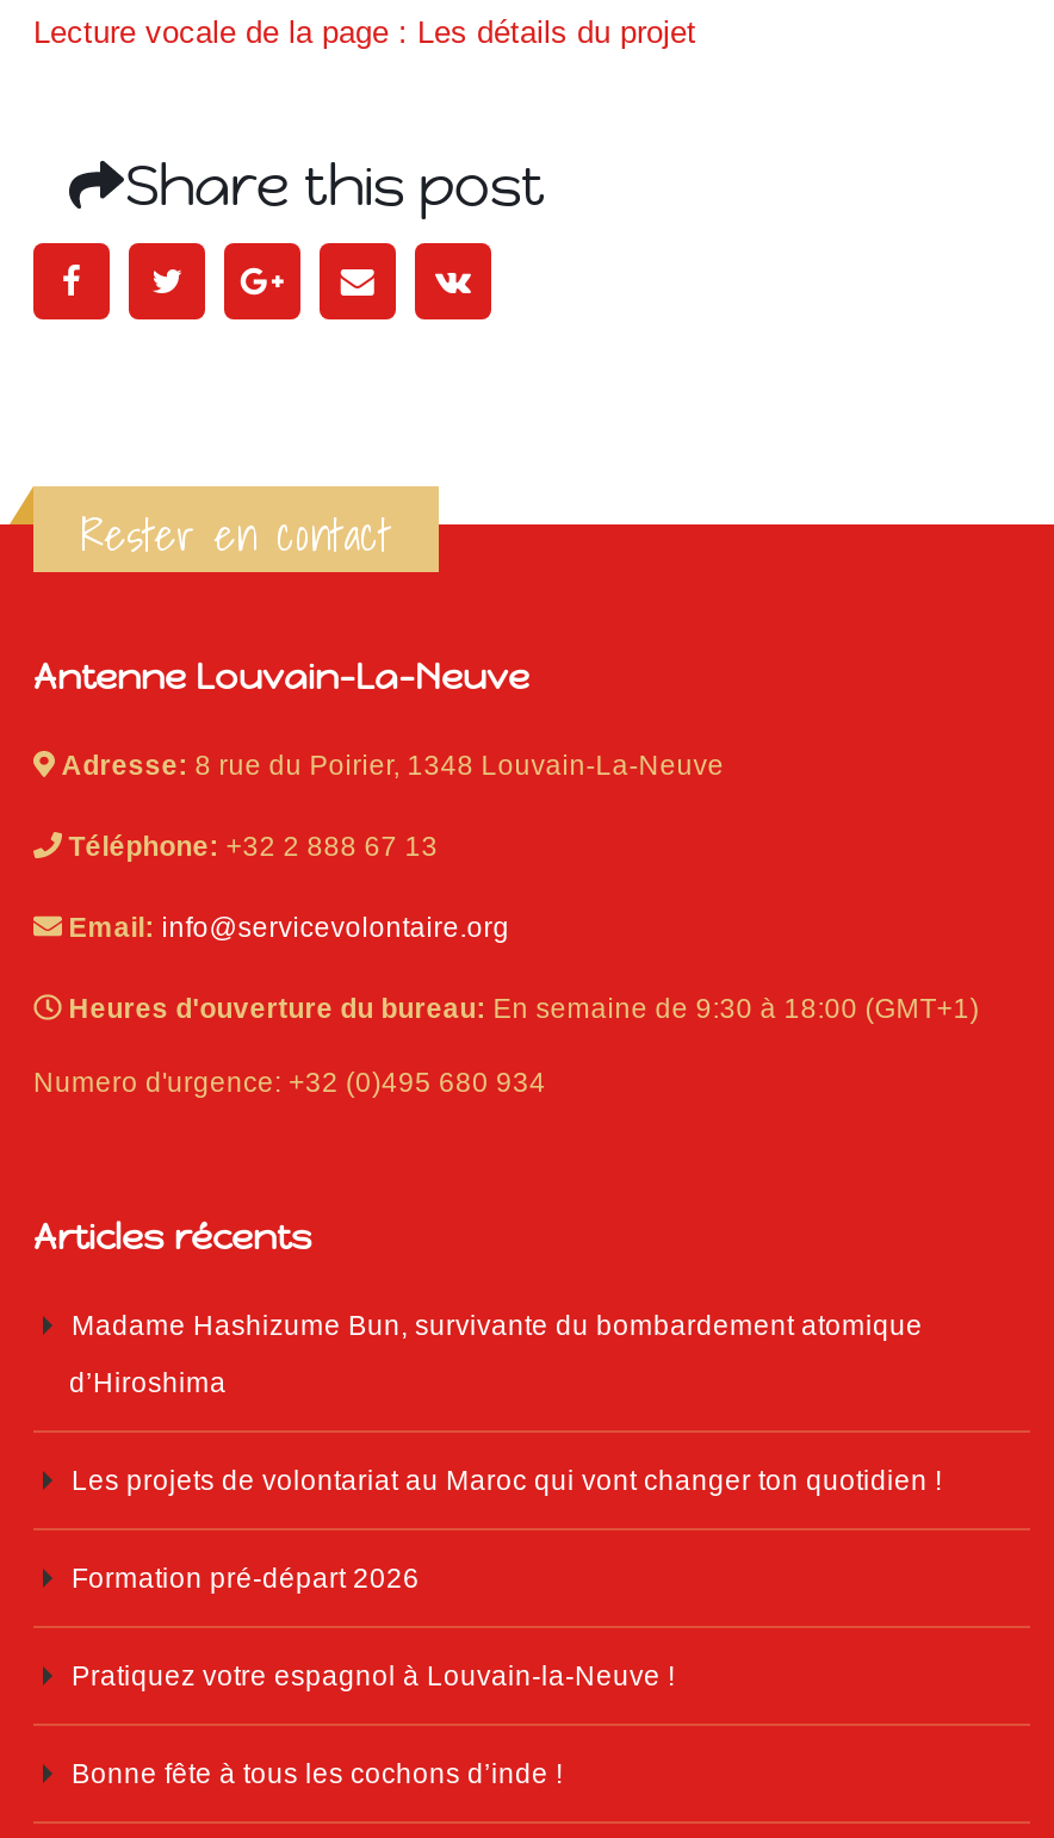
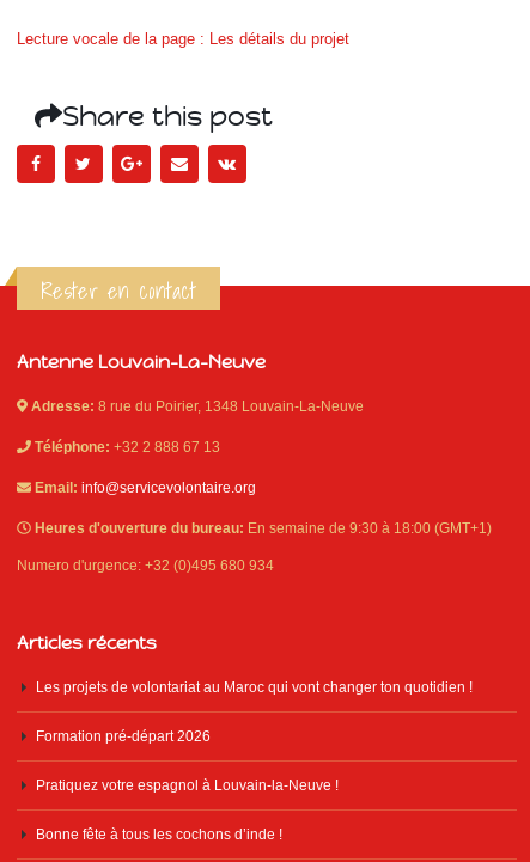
- Madame Hashizume Bun, survivante du bombardement atomique
- d’Hiroshima
